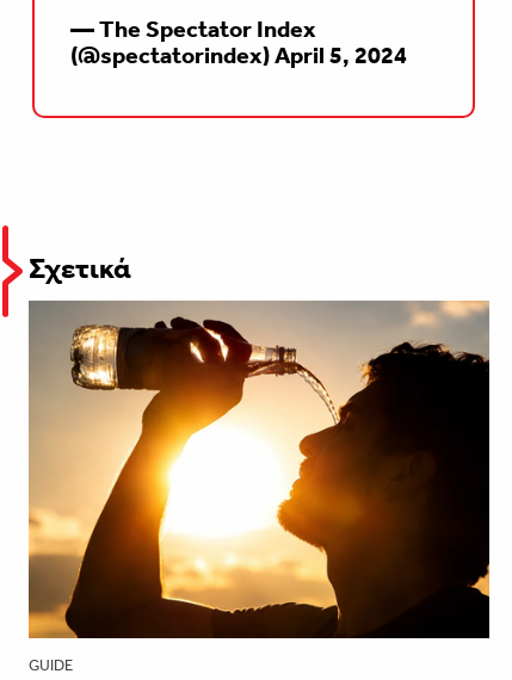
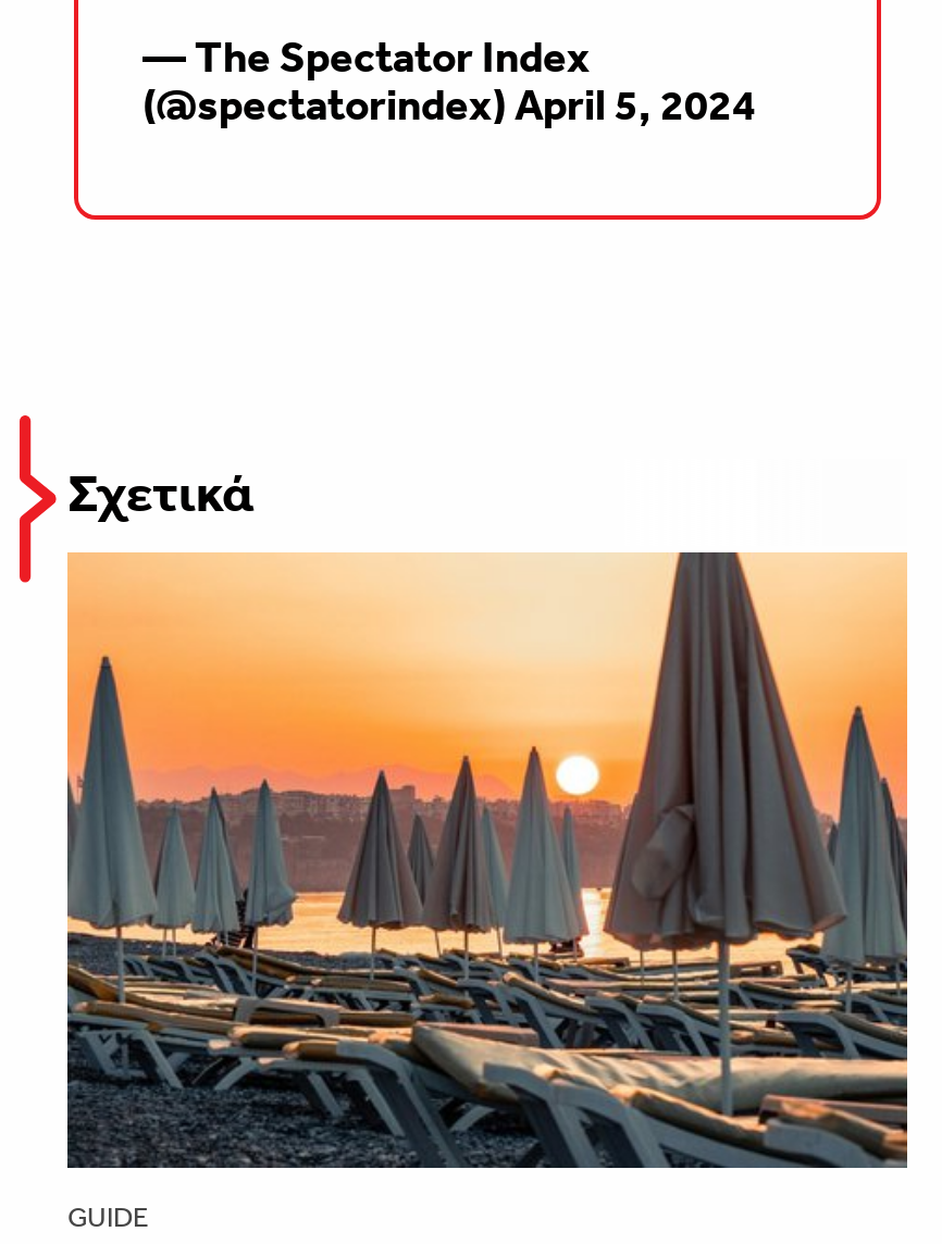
- [image]
+ [image]
